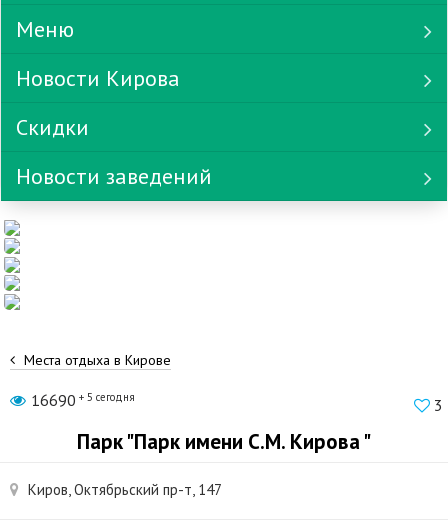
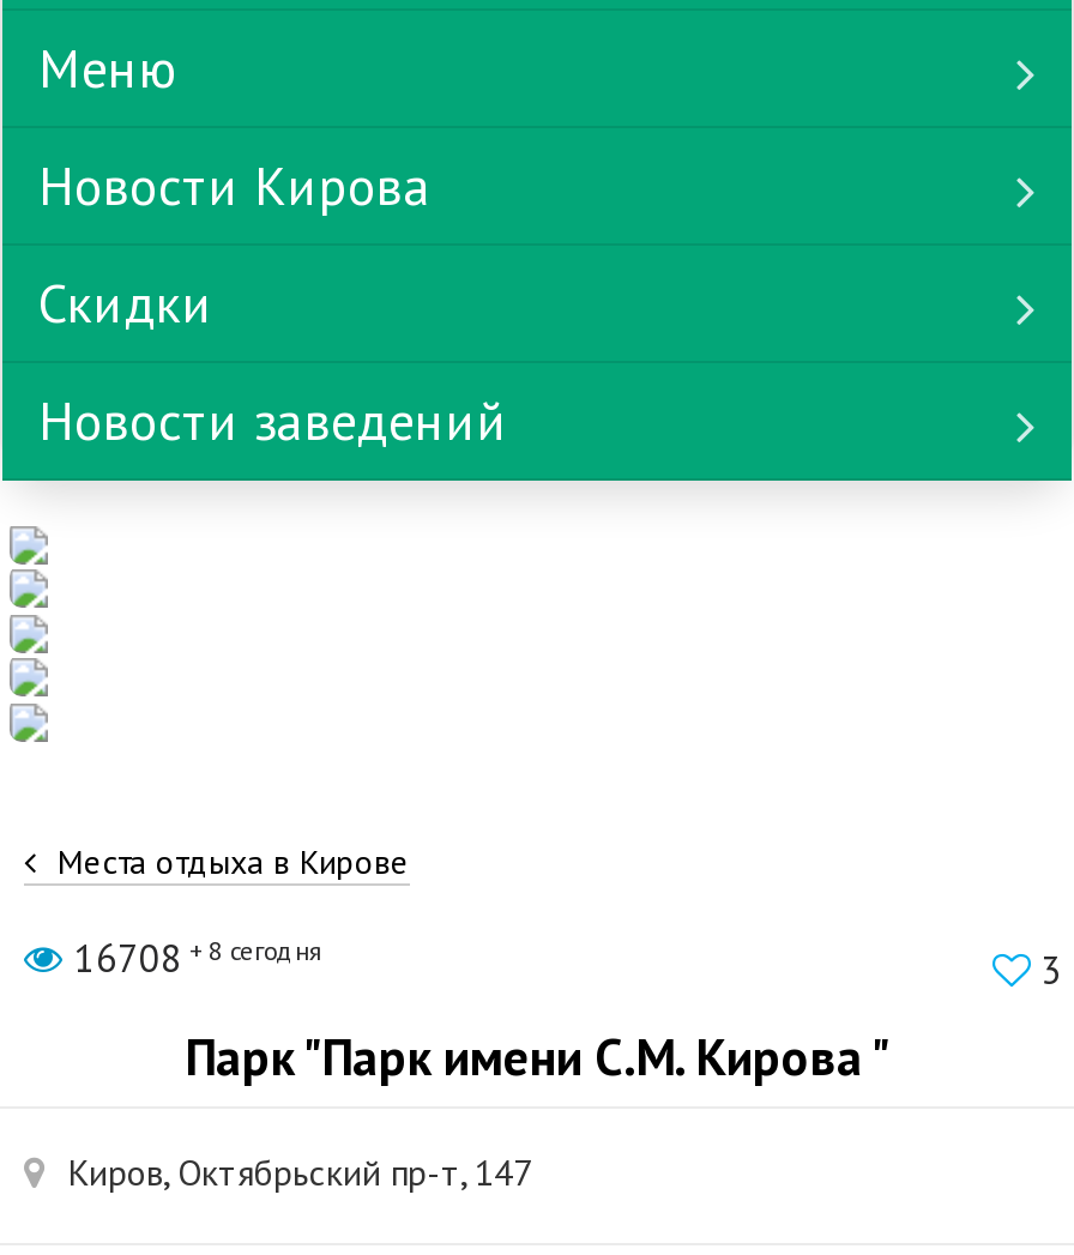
- 16690 + 5 сегодня
+ 16708 + 8 сегодня
